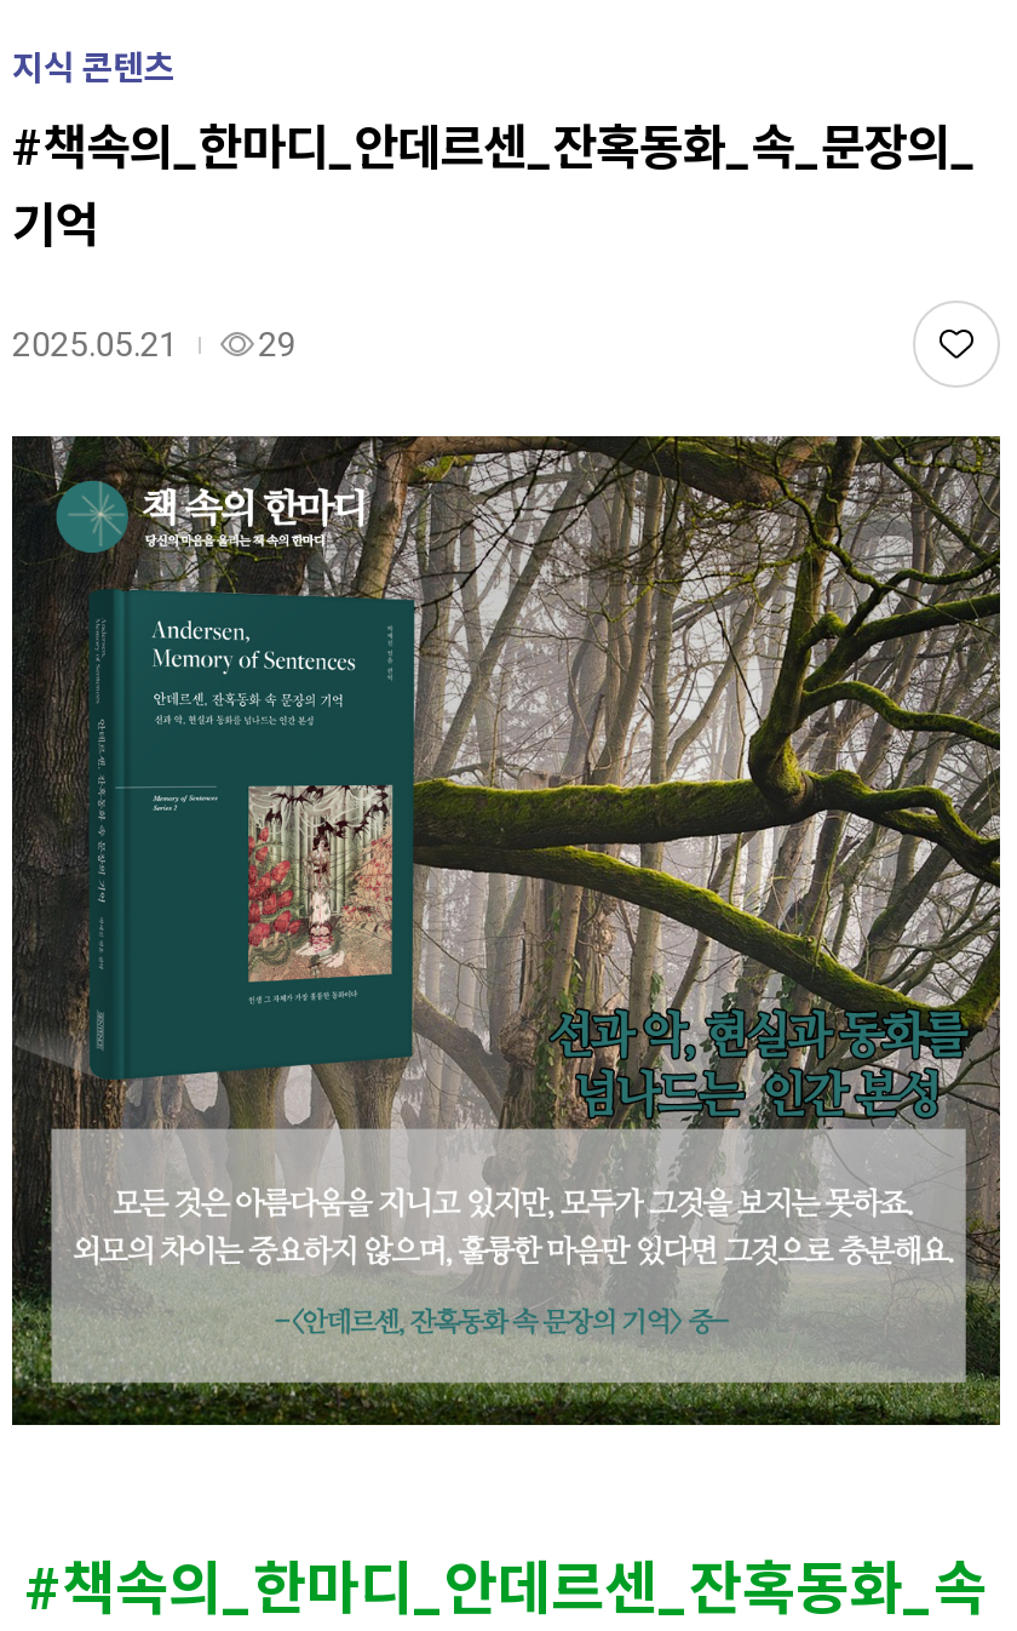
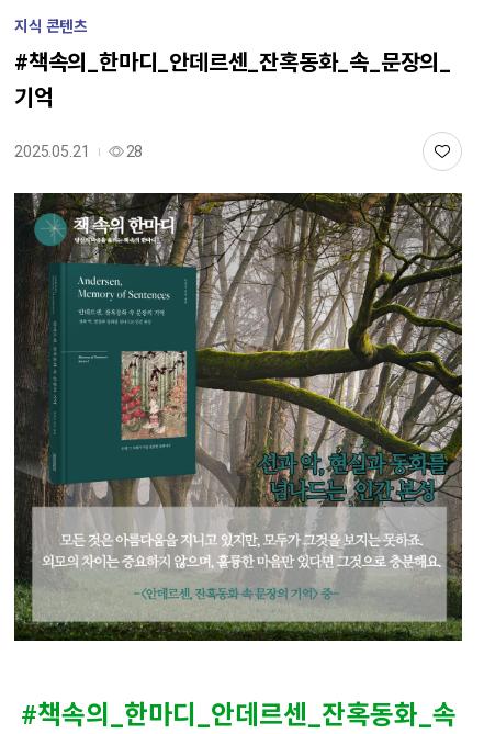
- 29
+ 28
